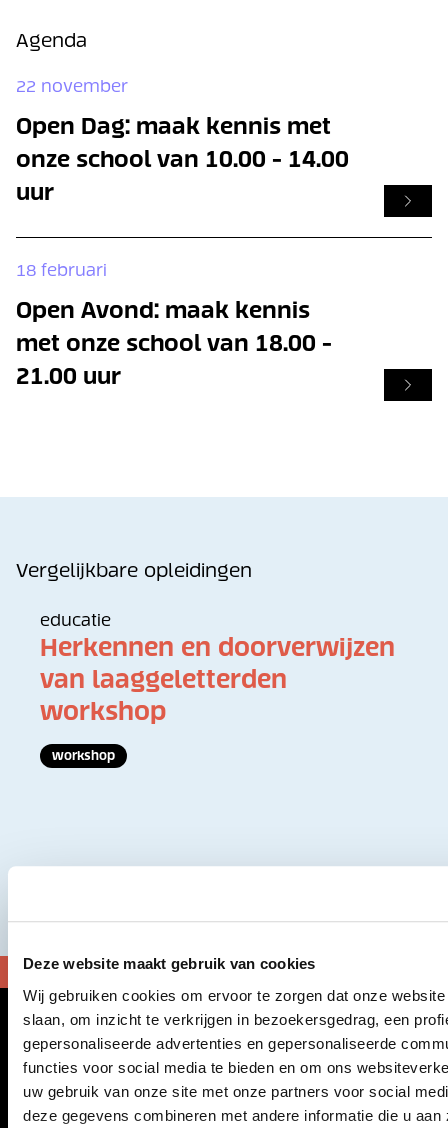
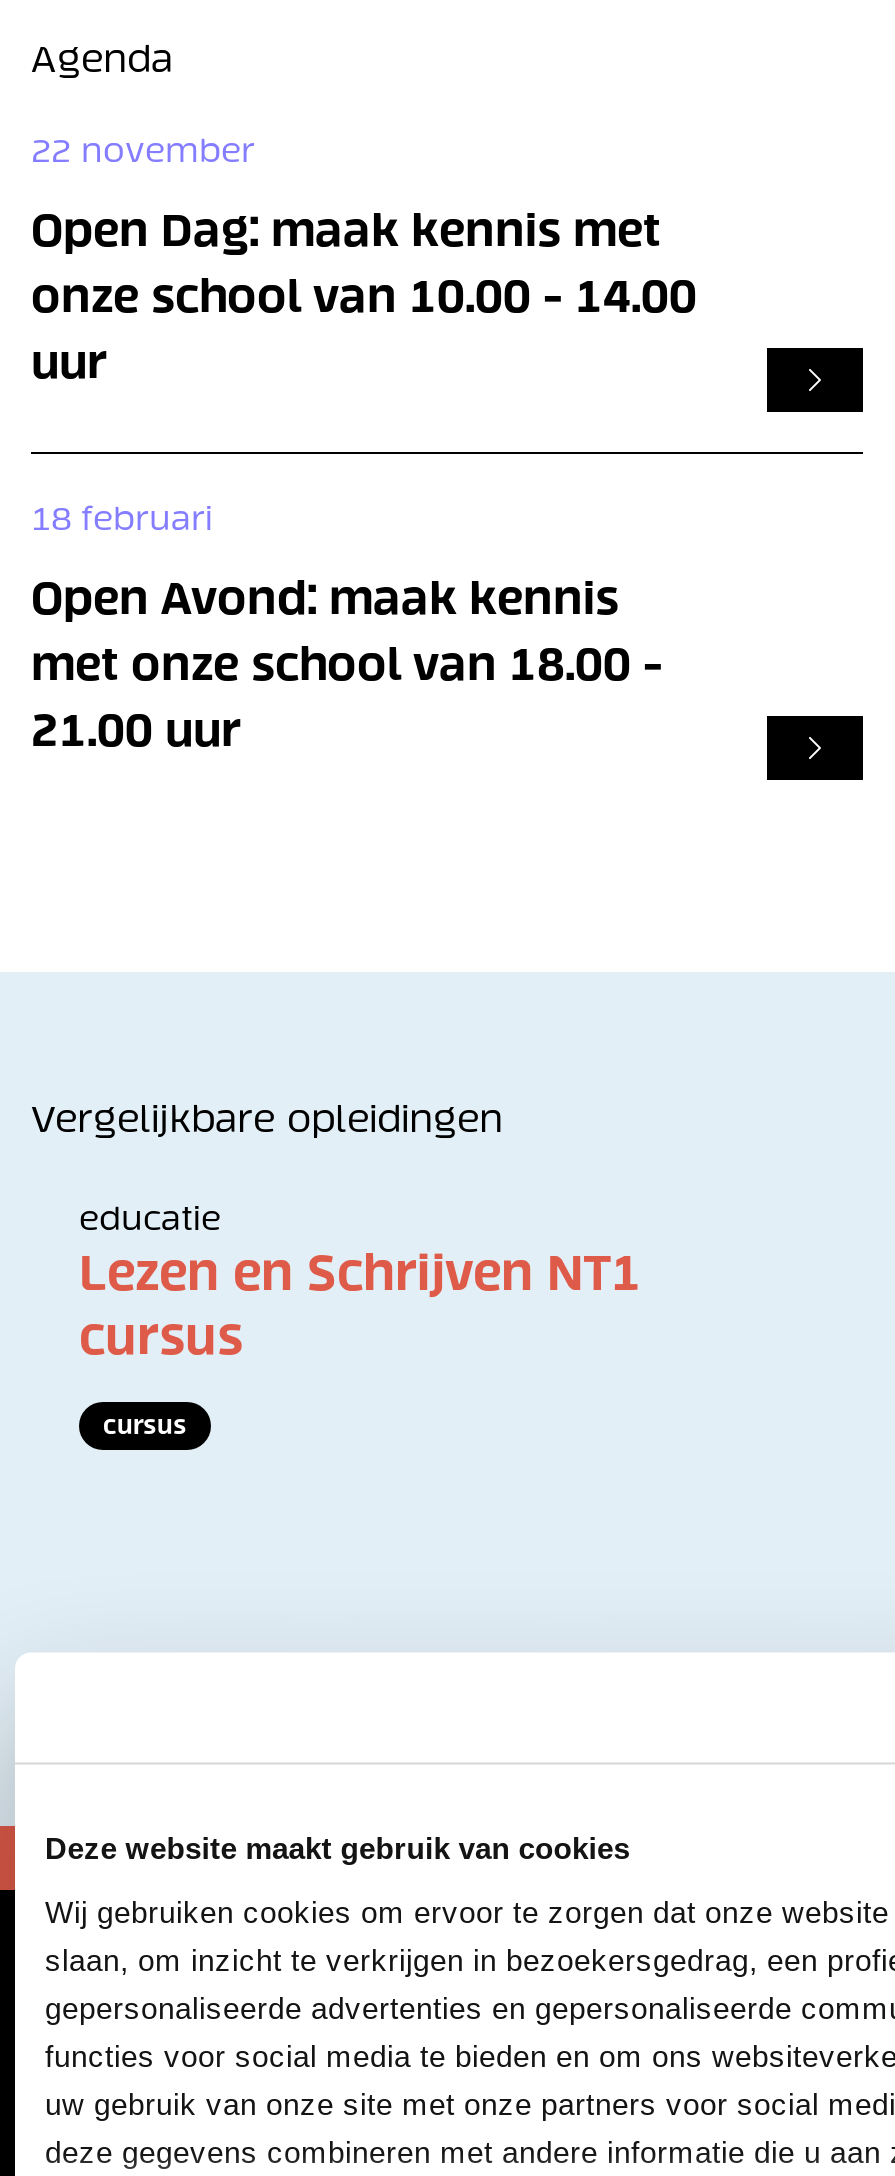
- Herkennen en doorverwijzen
- van laaggeletterden
- workshop
+ Lezen en Schrijven NT1
+ cursus

- workshop
+ cursus
